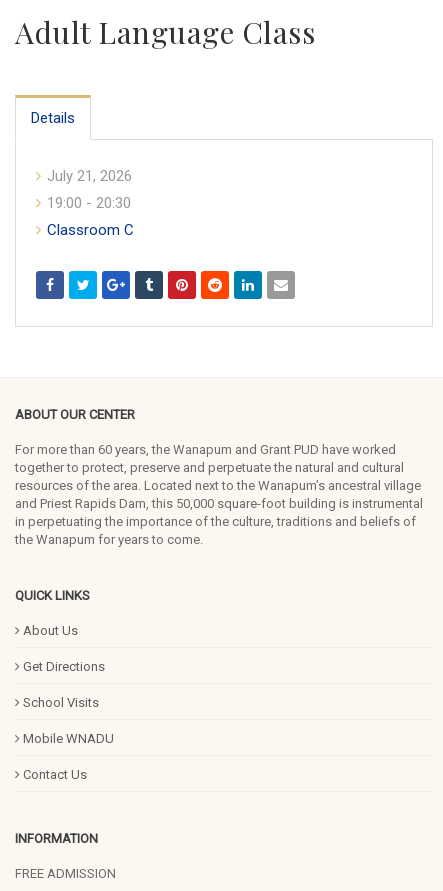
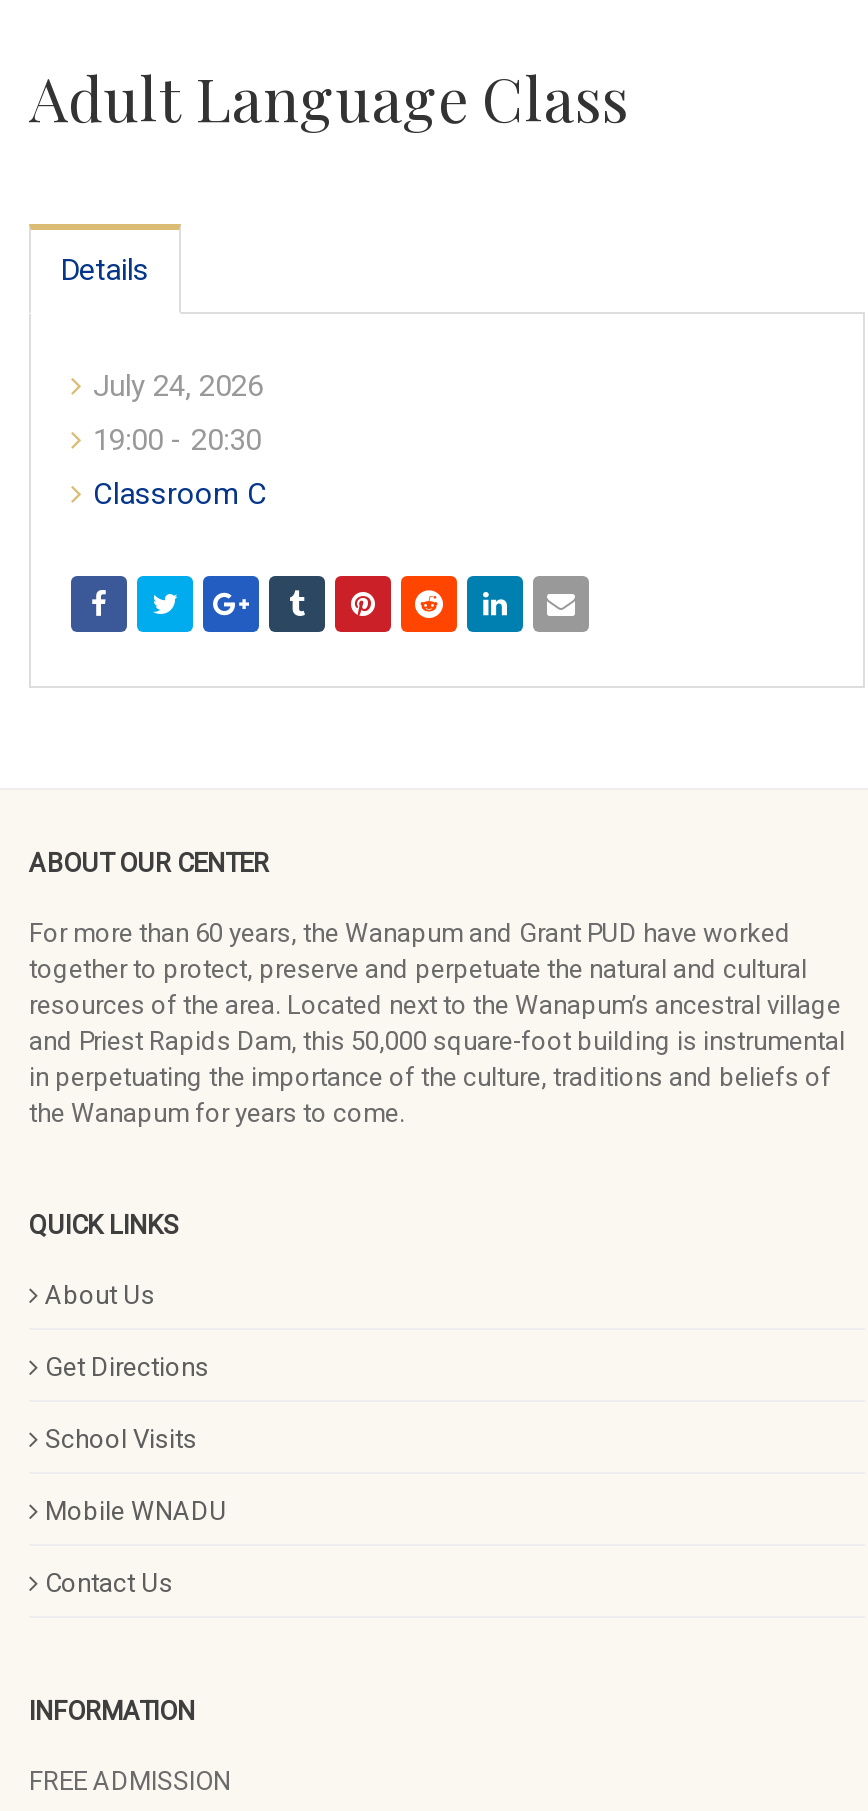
- July 21, 2026
+ July 24, 2026
